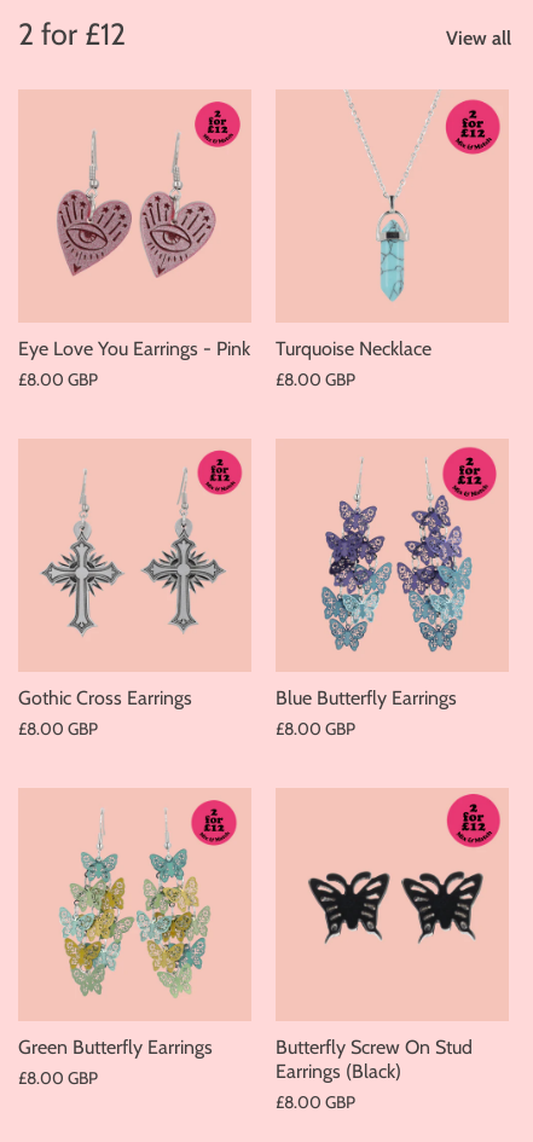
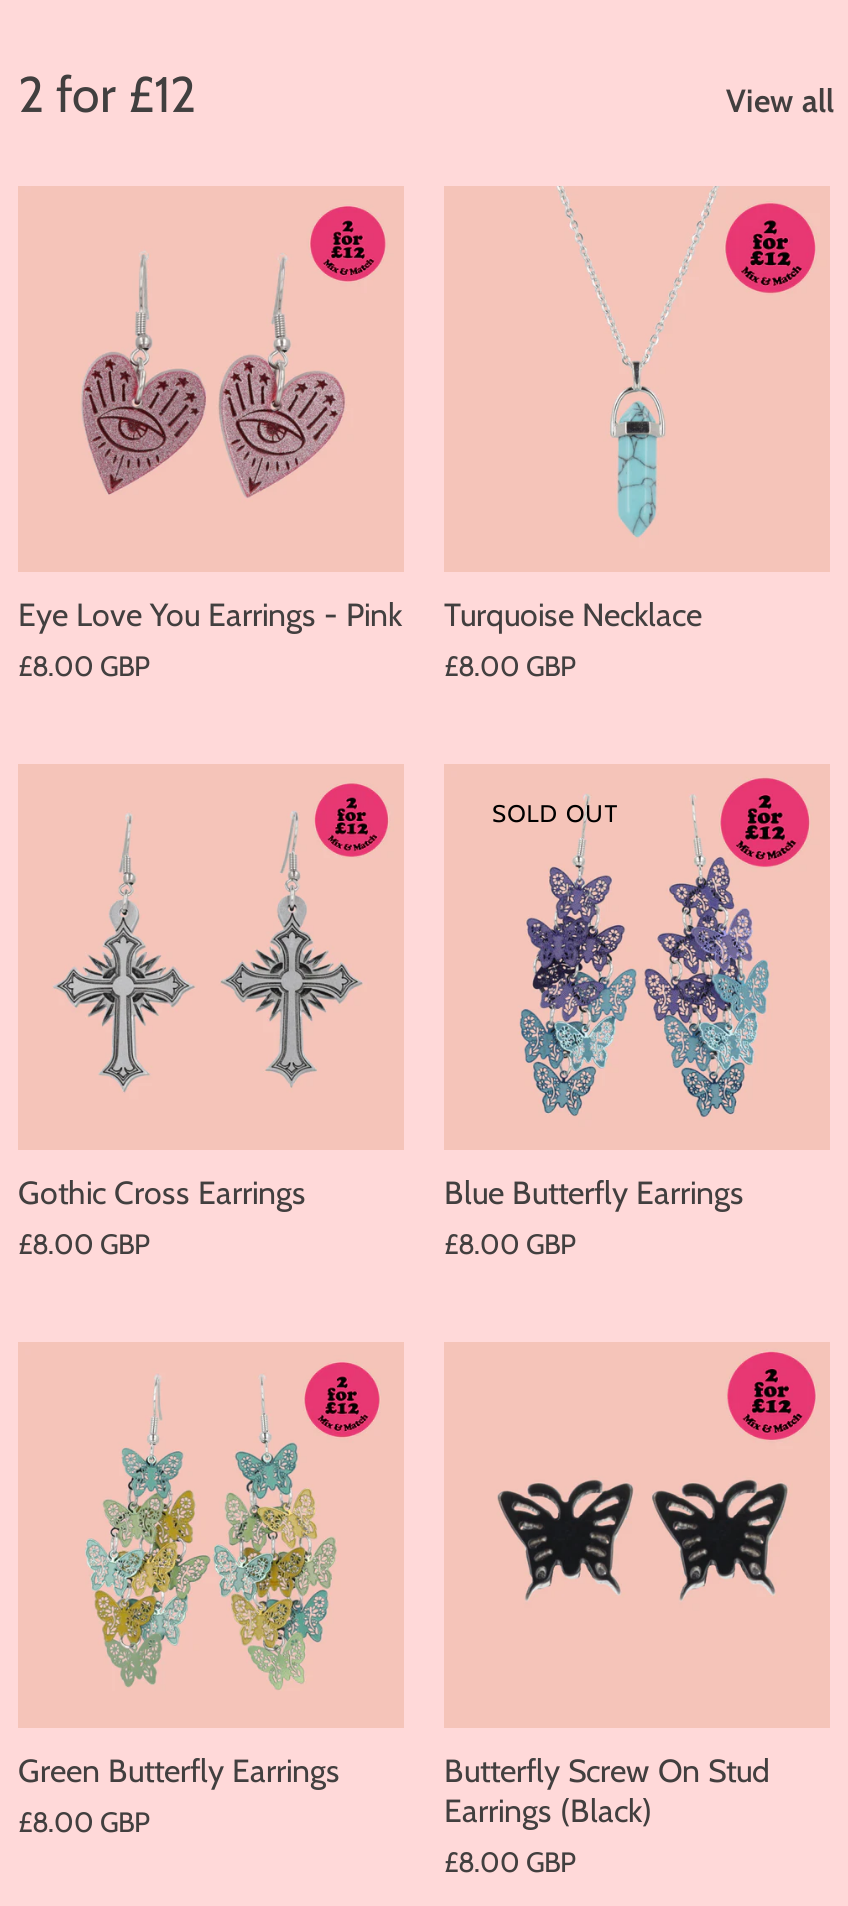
+ SOLD OUT
